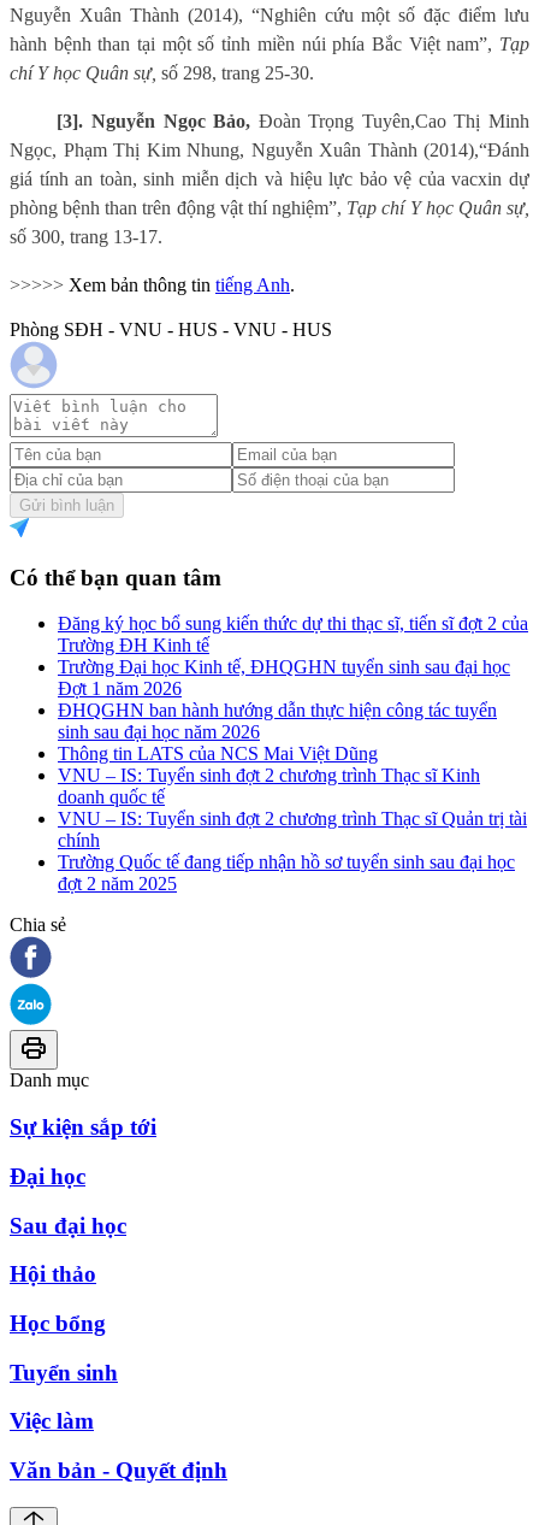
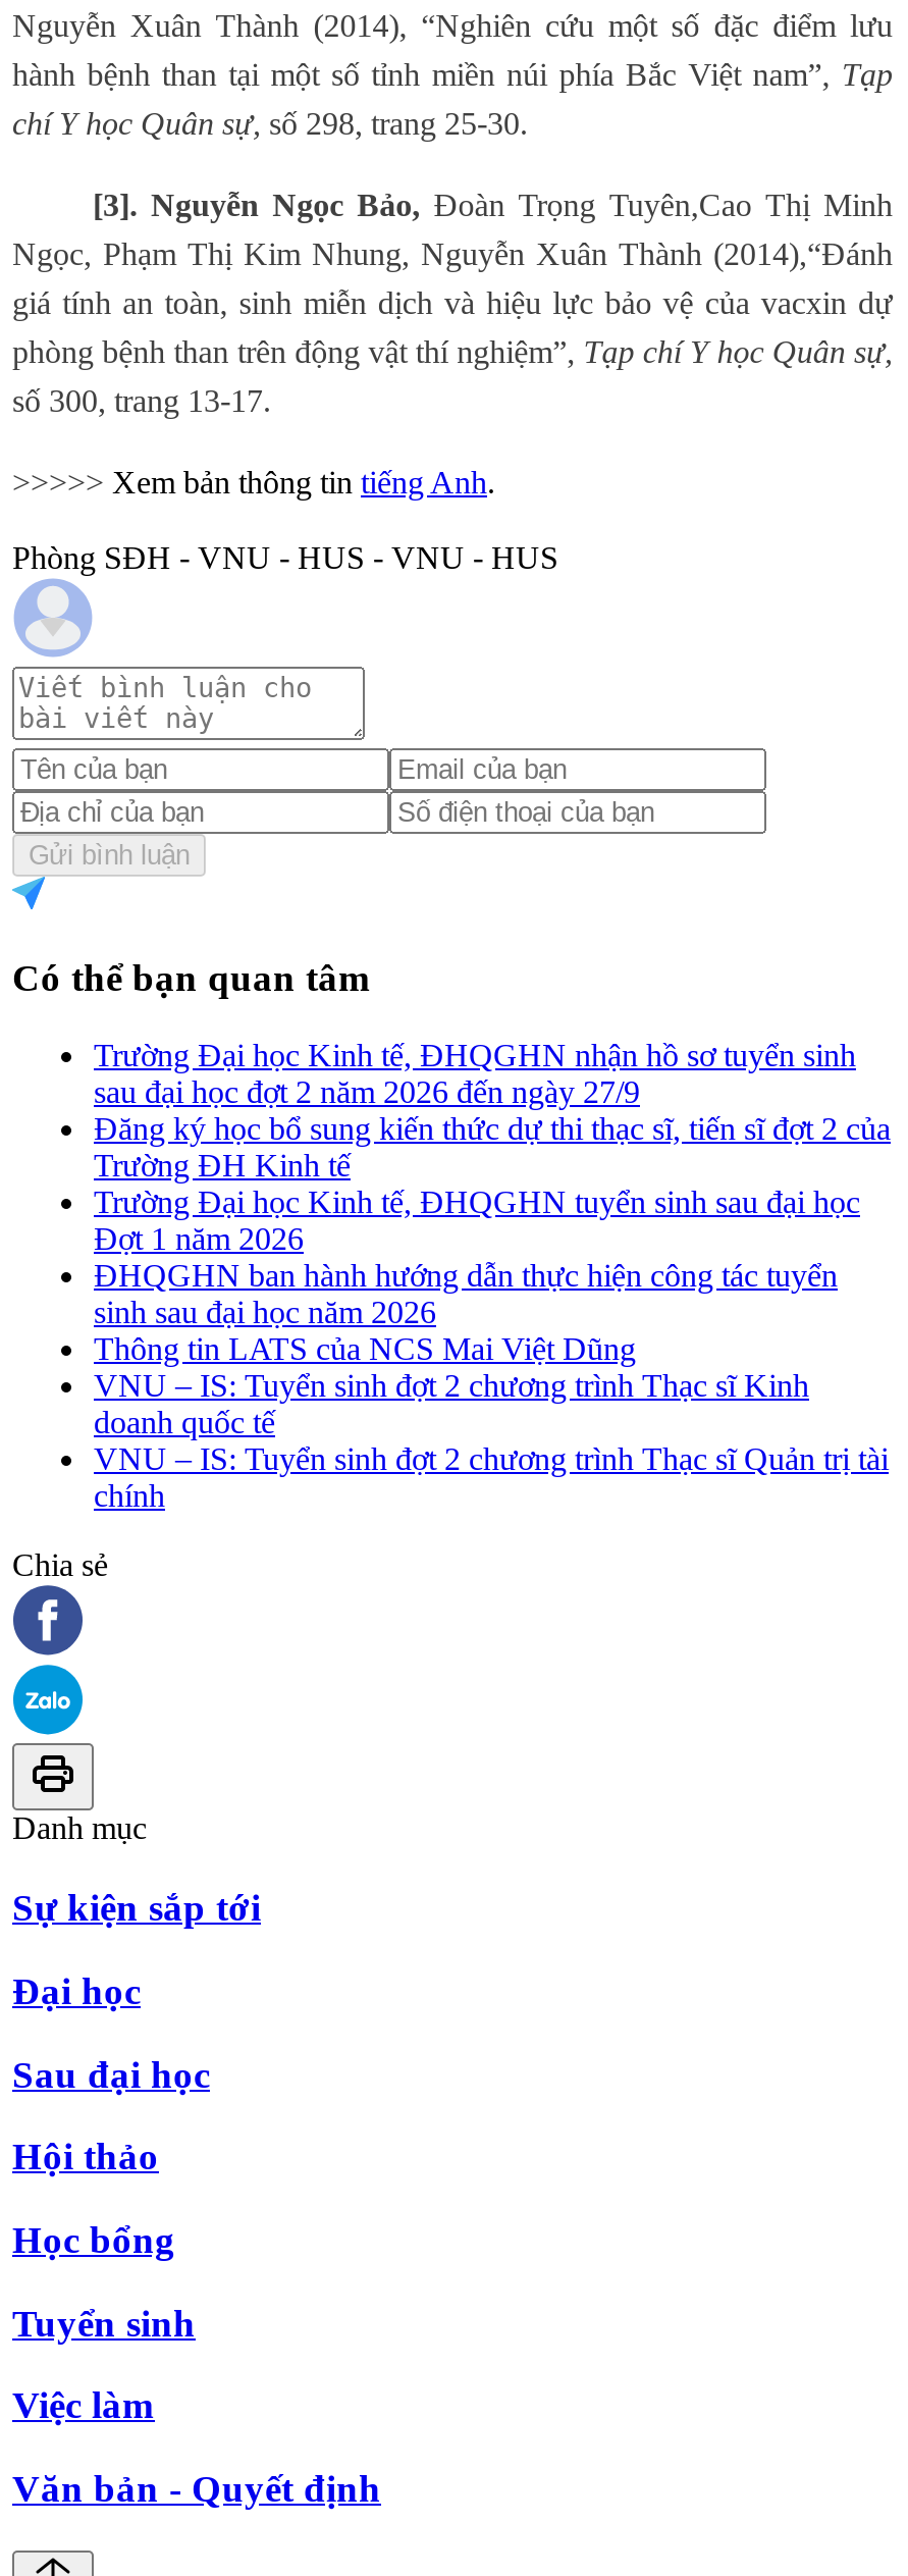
+ Trường Đại học Kinh tế, ĐHQGHN nhận hồ sơ tuyển sinh
+ sau đại học đợt 2 năm 2026 đến ngày 27/9

moved down: Đăng ký học bổ sung kiến thức dự thi thạc sĩ, tiến sĩ đợt 2 của | Trường ĐH Kinh tế | Trường Đại học Kinh tế, ĐHQGHN tuyển sinh sau đại học | ... | VNU – IS: Tuyển sinh đợt 2 chương trình Thạc sĩ Quản trị tài | chính

- Trường Quốc tế đang tiếp nhận hồ sơ tuyển sinh sau đại học
- đợt 2 năm 2025
